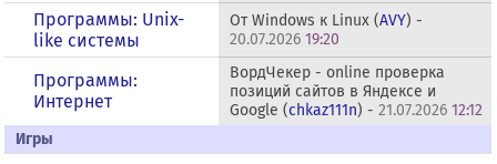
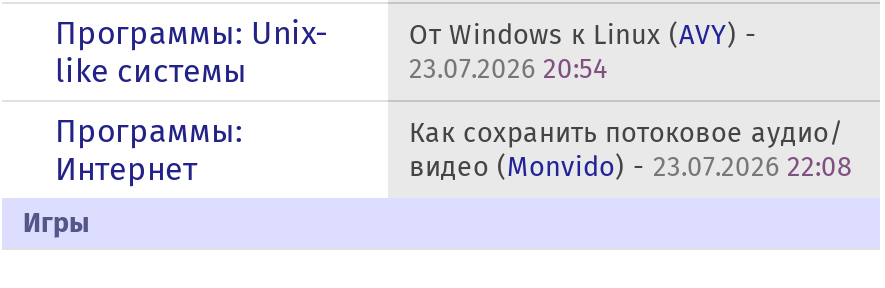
- 20.07.2026 19:20
+ 23.07.2026 20:54

- ВордЧекер - online проверка
- позиций сайтов в Яндексе и
- Google (chkaz111n) - 21.07.2026 12:12
+ Как сохранить потоковое аудио/
+ видео (Monvido) - 23.07.2026 22:08
